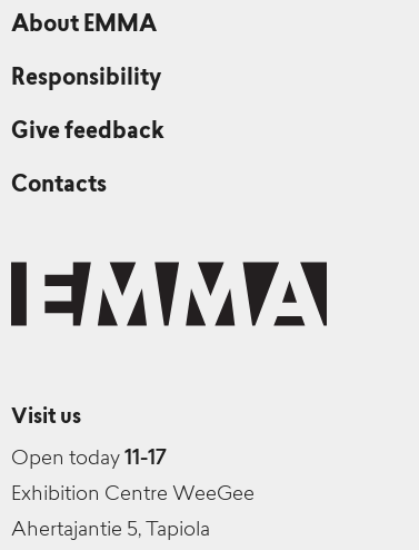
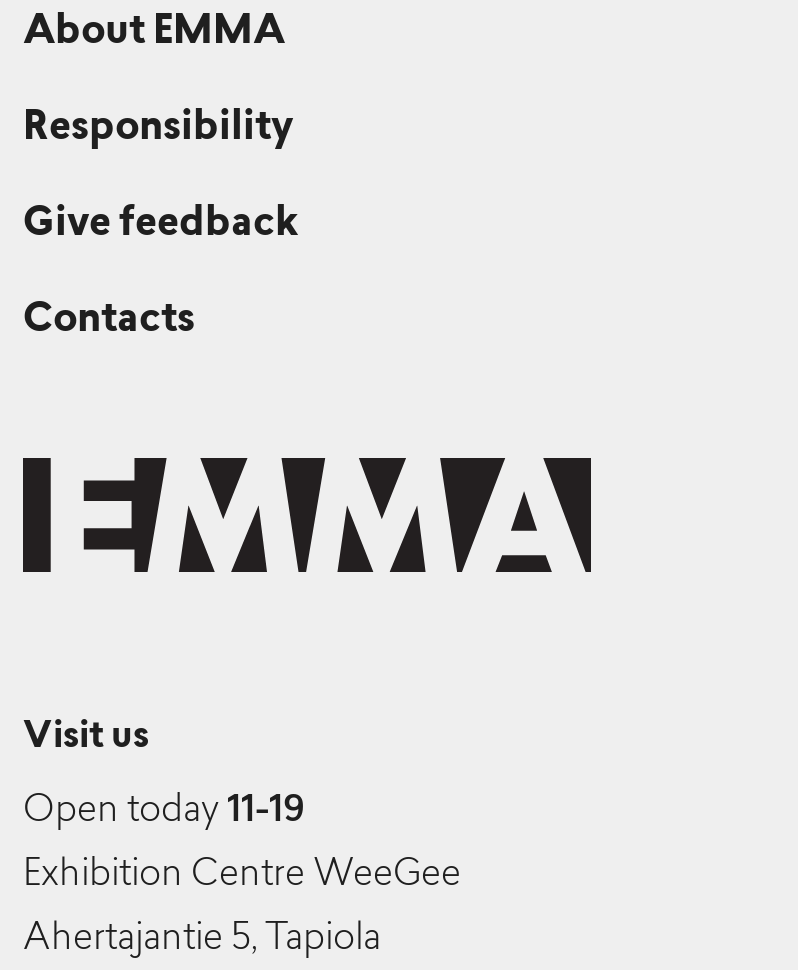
- Open today 11-17
+ Open today 11-19
